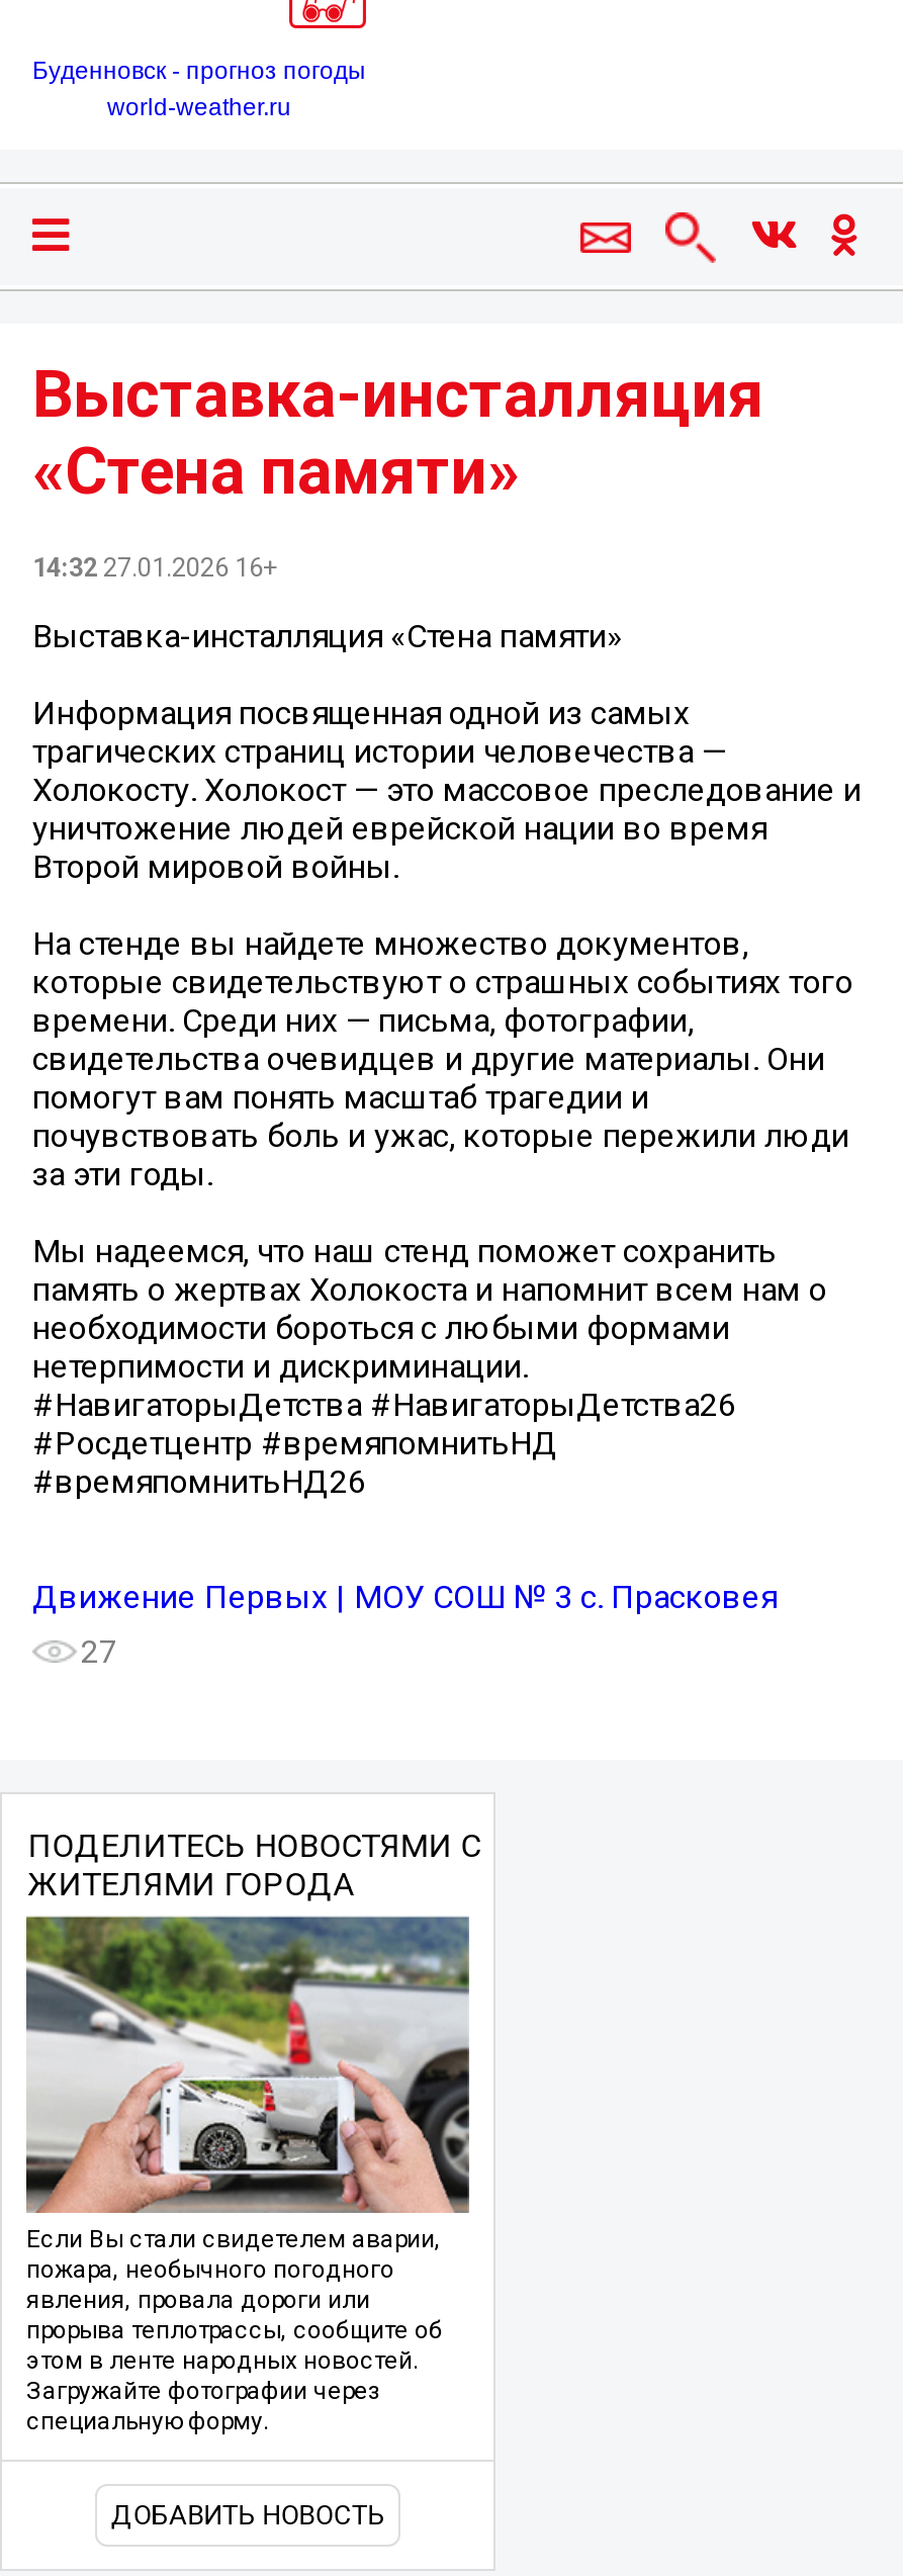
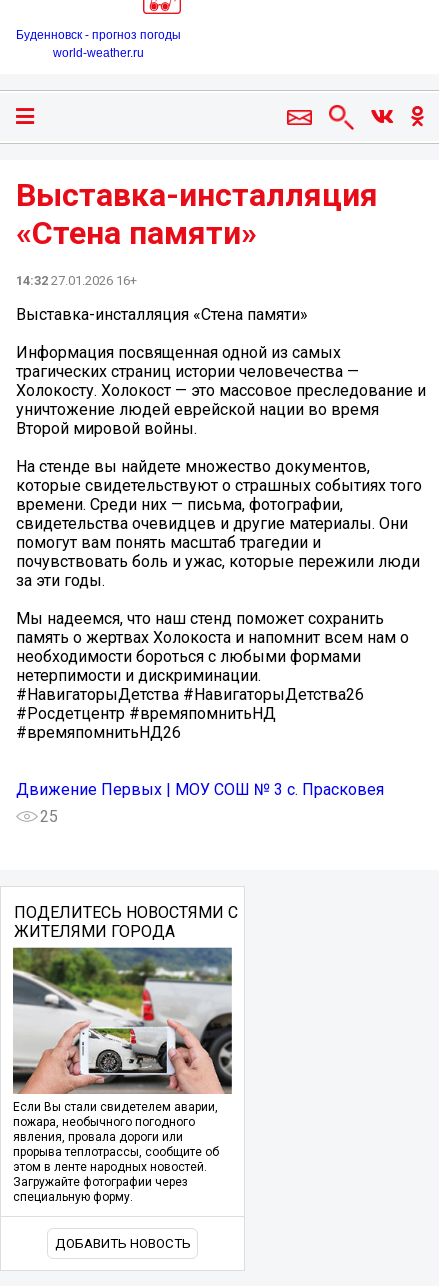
- 27
+ 25
